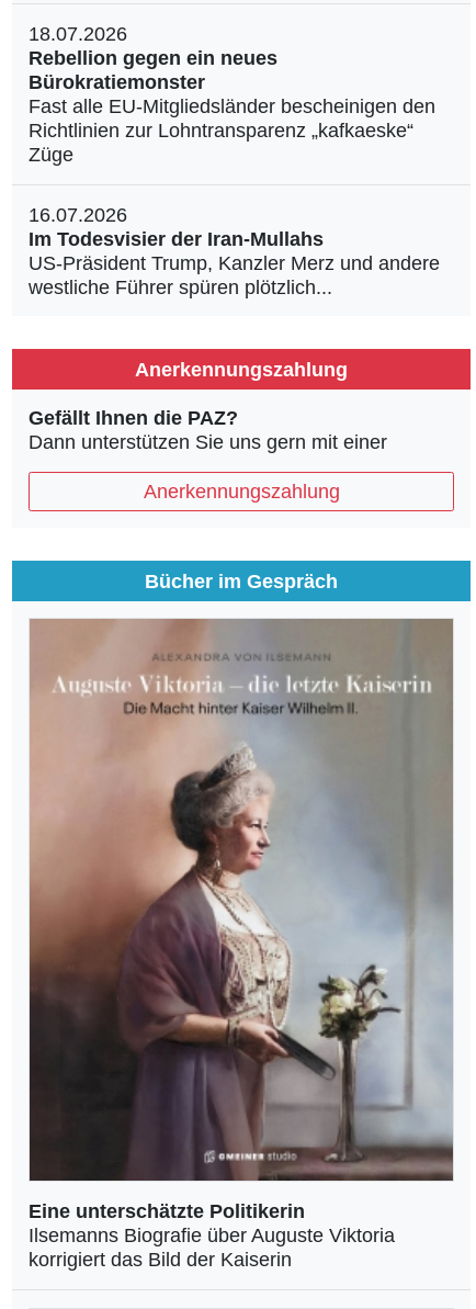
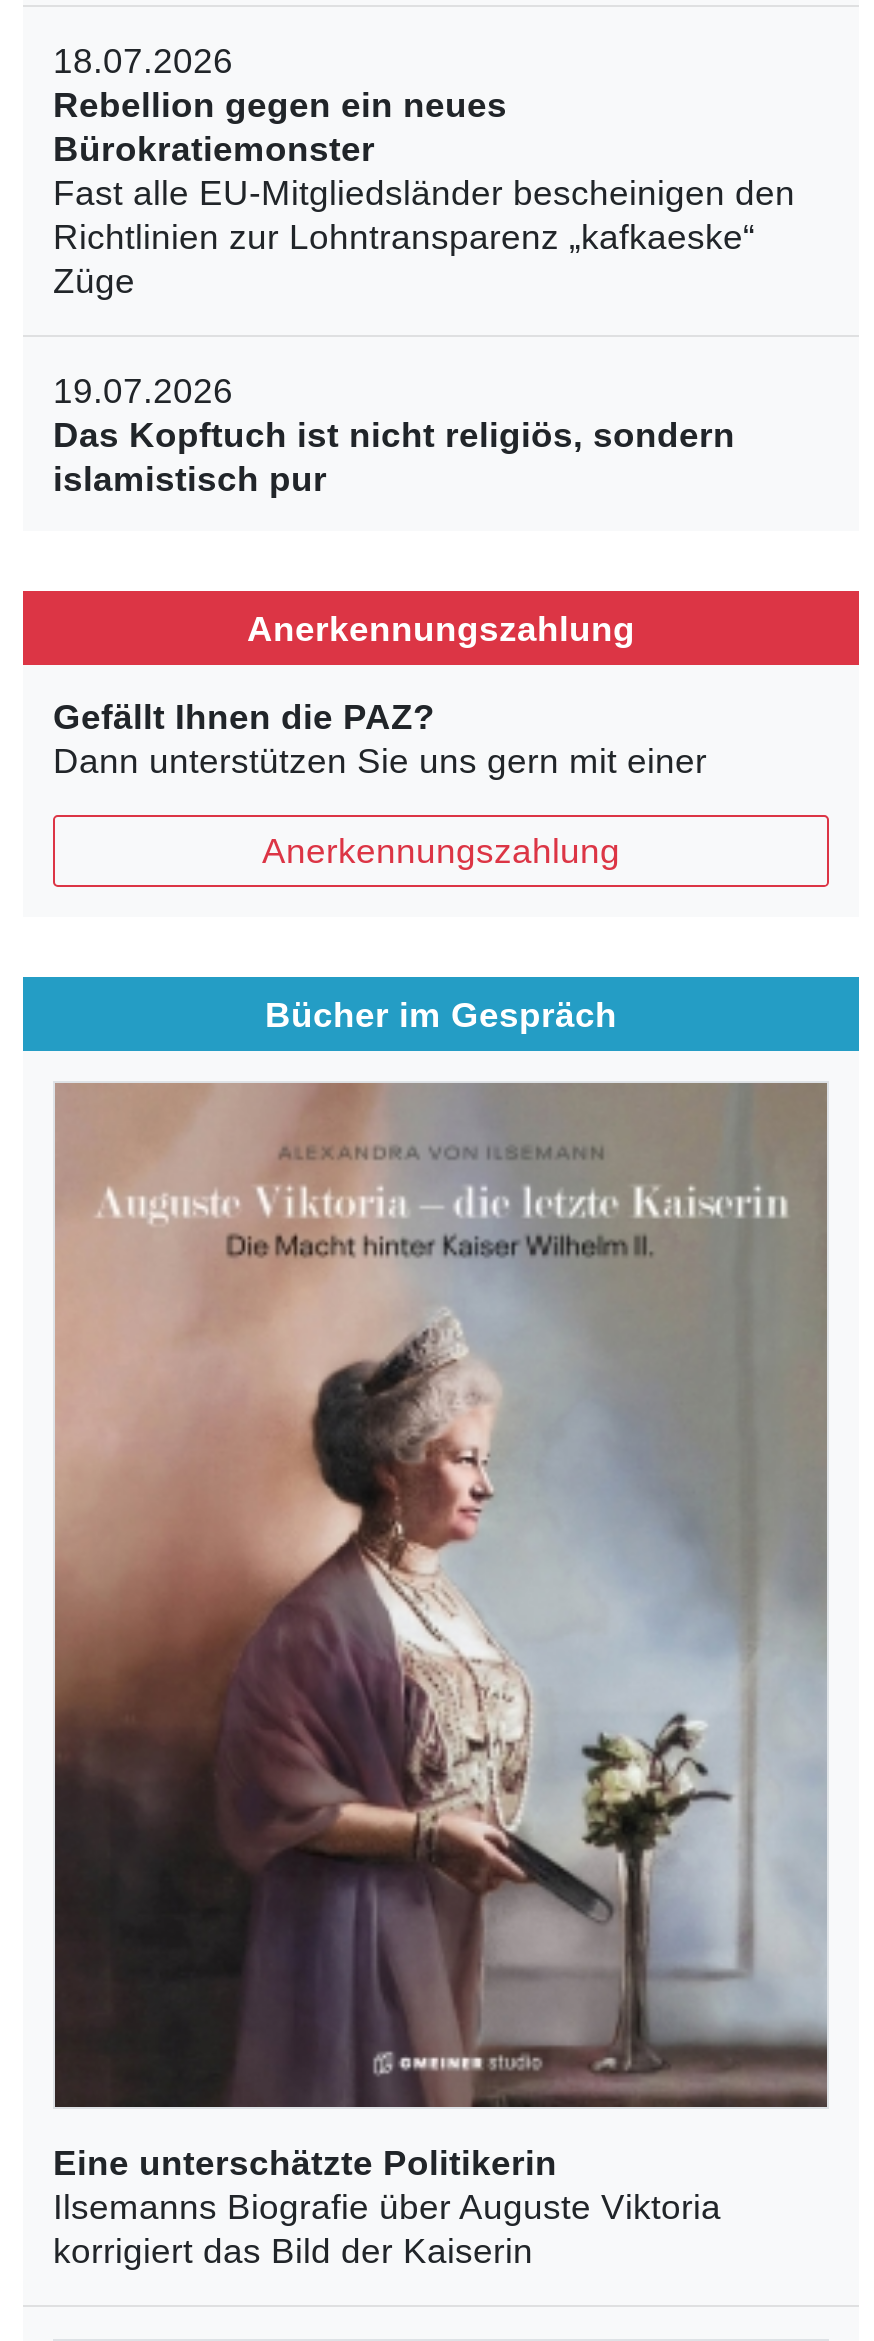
- 16.07.2026
- Im Todesvisier der Iran-Mullahs
- US-Präsident Trump, Kanzler Merz und andere
- westliche Führer spüren plötzlich...
+ 19.07.2026
+ Das Kopftuch ist nicht religiös, sondern
+ islamistisch pur
